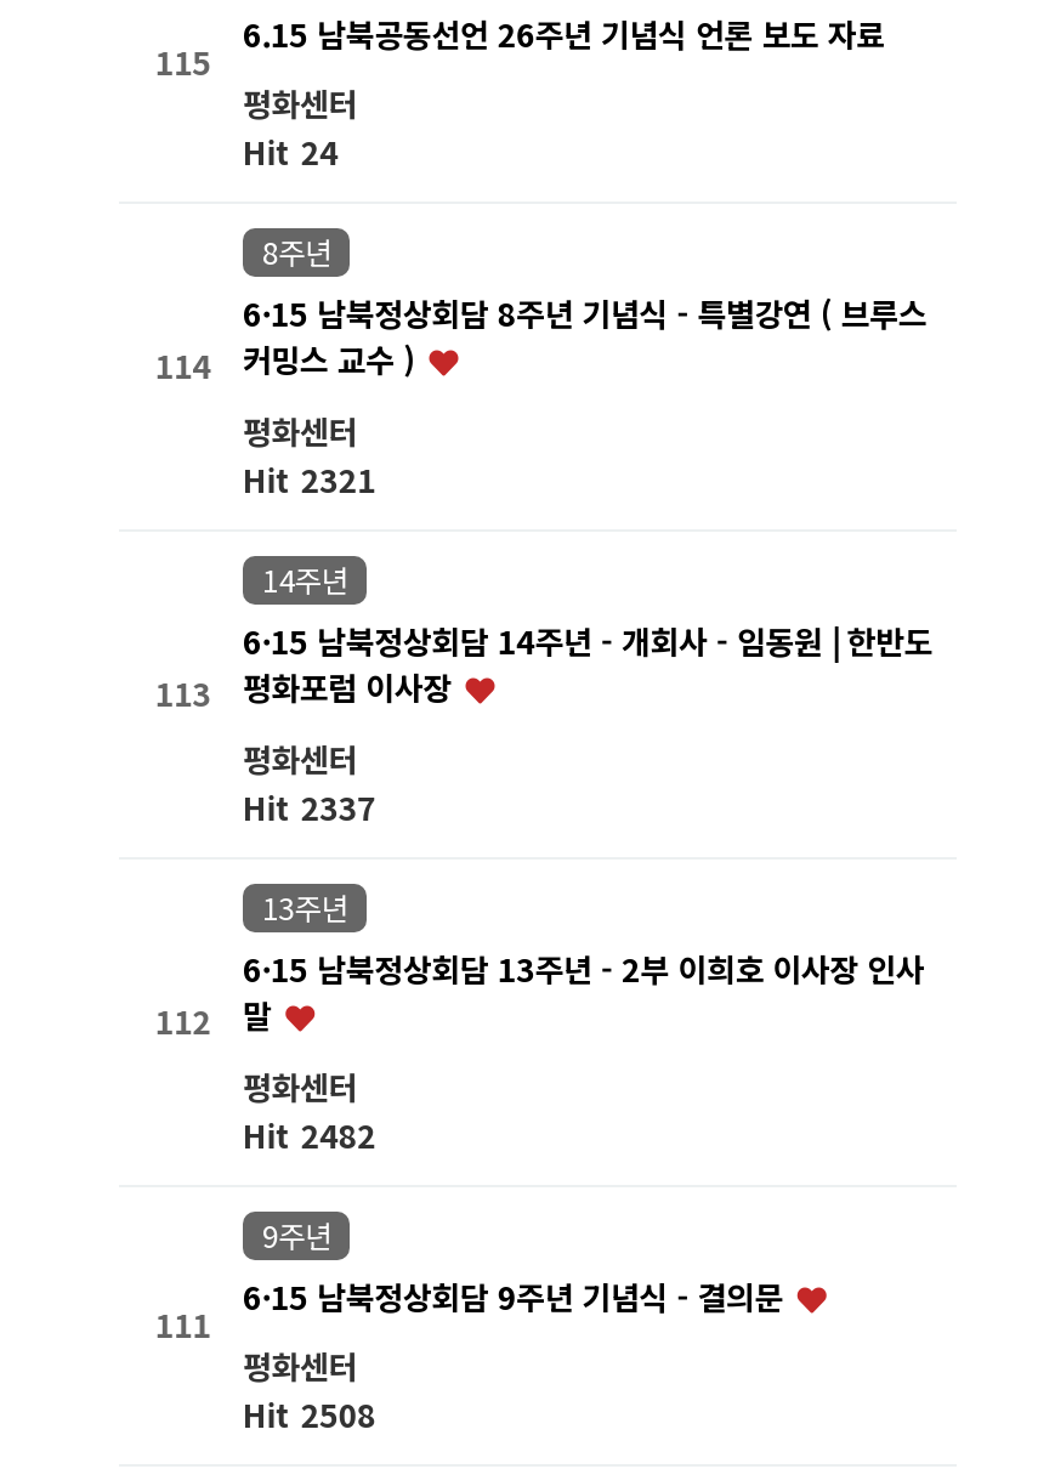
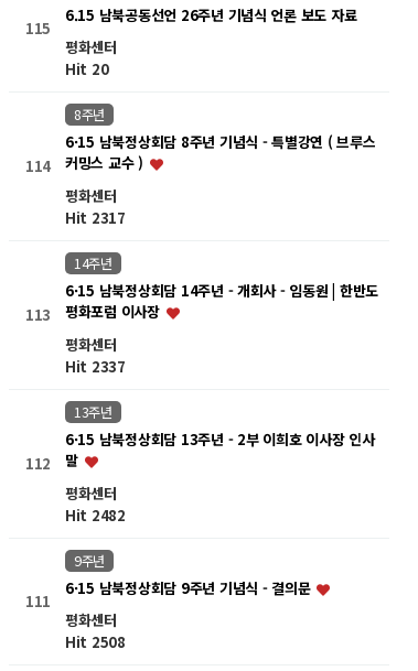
- Hit 24
+ Hit 20

- Hit 2321
+ Hit 2317
